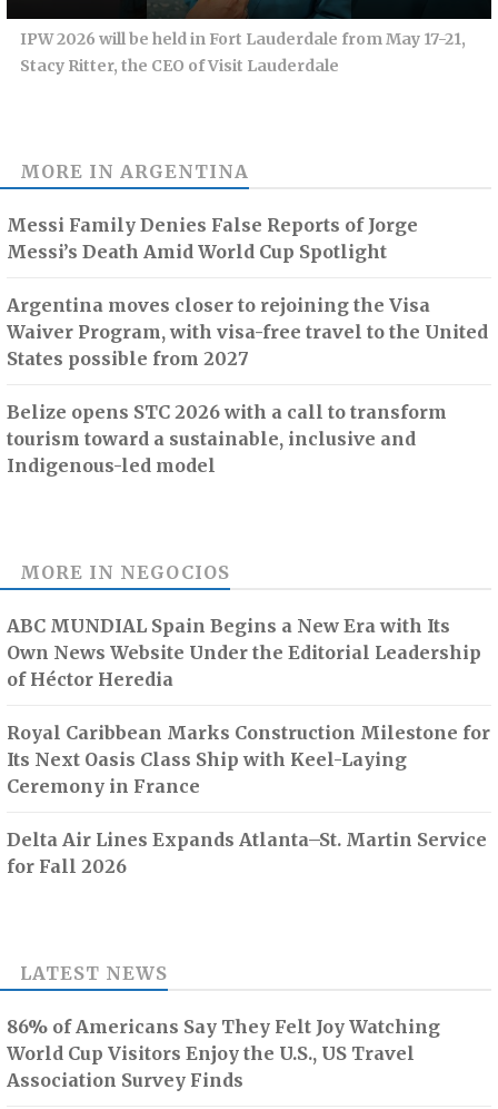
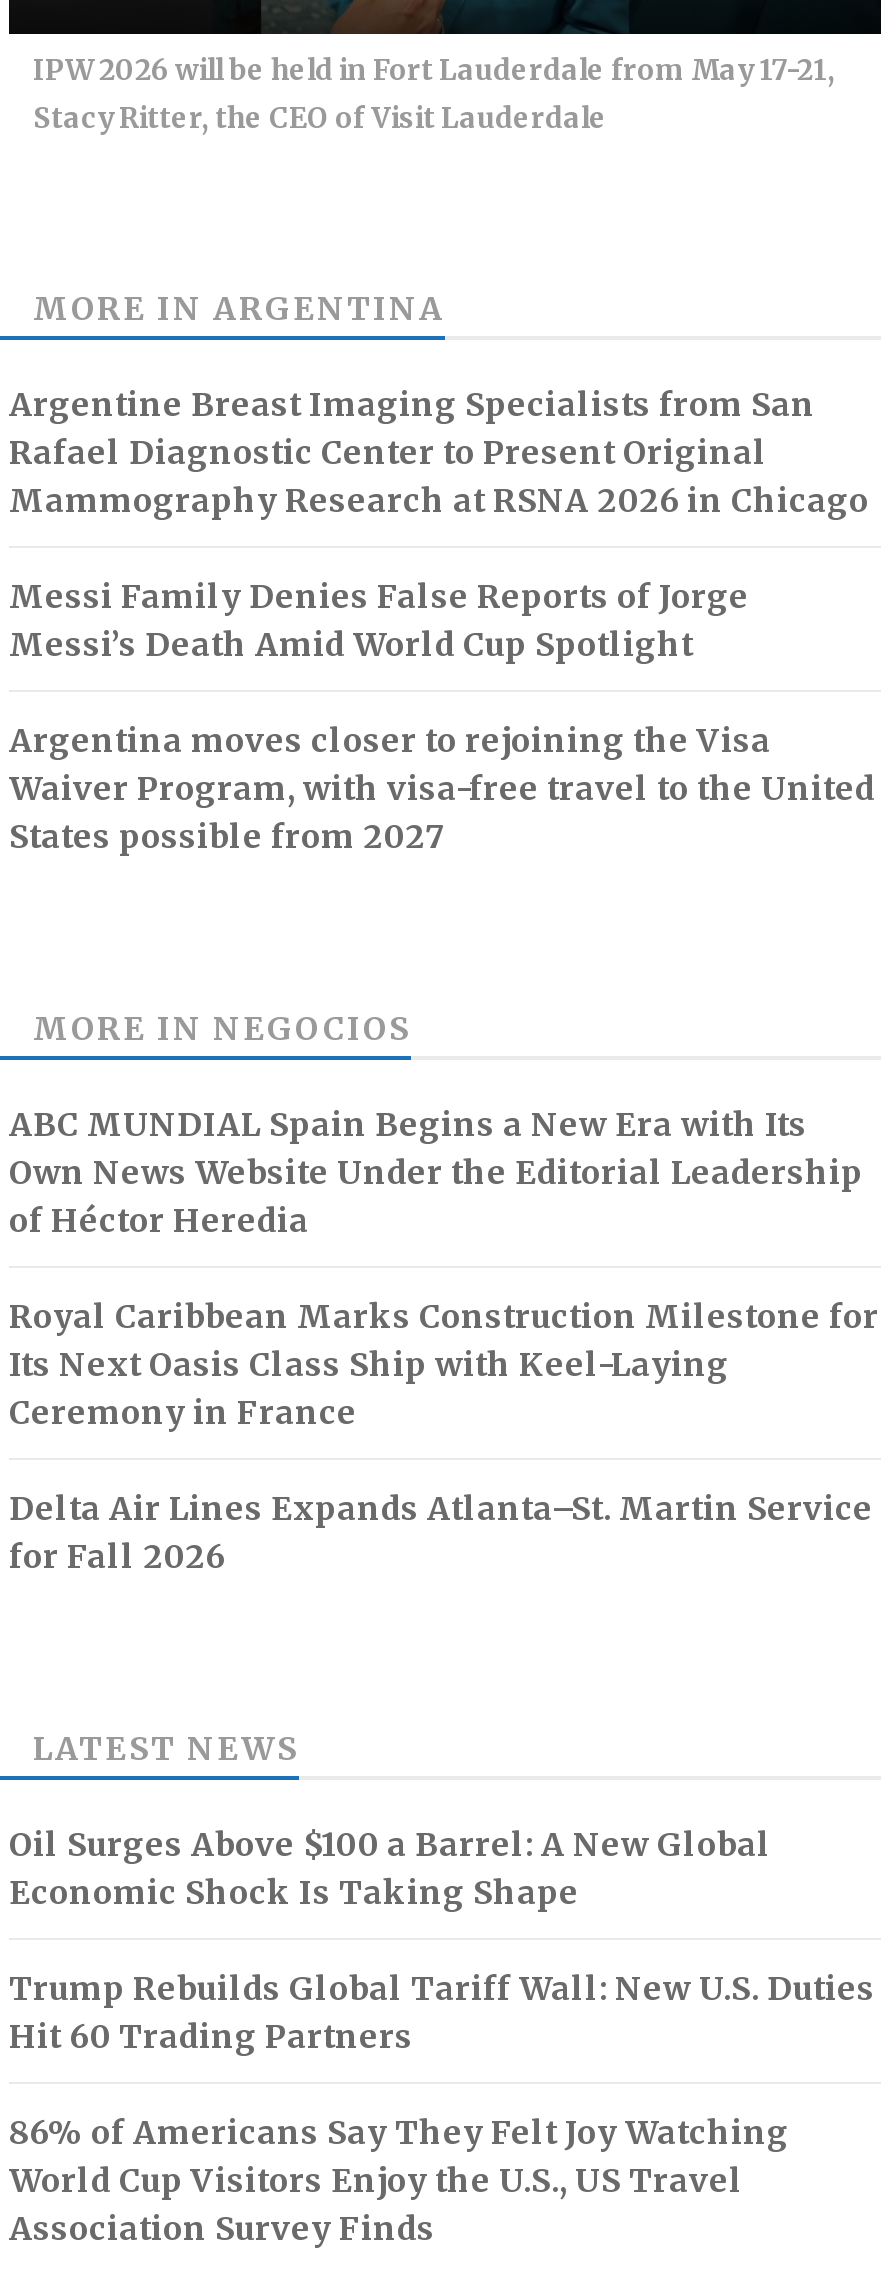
+ Argentine Breast Imaging Specialists from San
+ Rafael Diagnostic Center to Present Original
+ Mammography Research at RSNA 2026 in Chicago

- Belize opens STC 2026 with a call to transform
- tourism toward a sustainable, inclusive and
- Indigenous-led model

+ Oil Surges Above $100 a Barrel: A New Global
+ Economic Shock Is Taking Shape
+ Trump Rebuilds Global Tariff Wall: New U.S. Duties
+ Hit 60 Trading Partners
